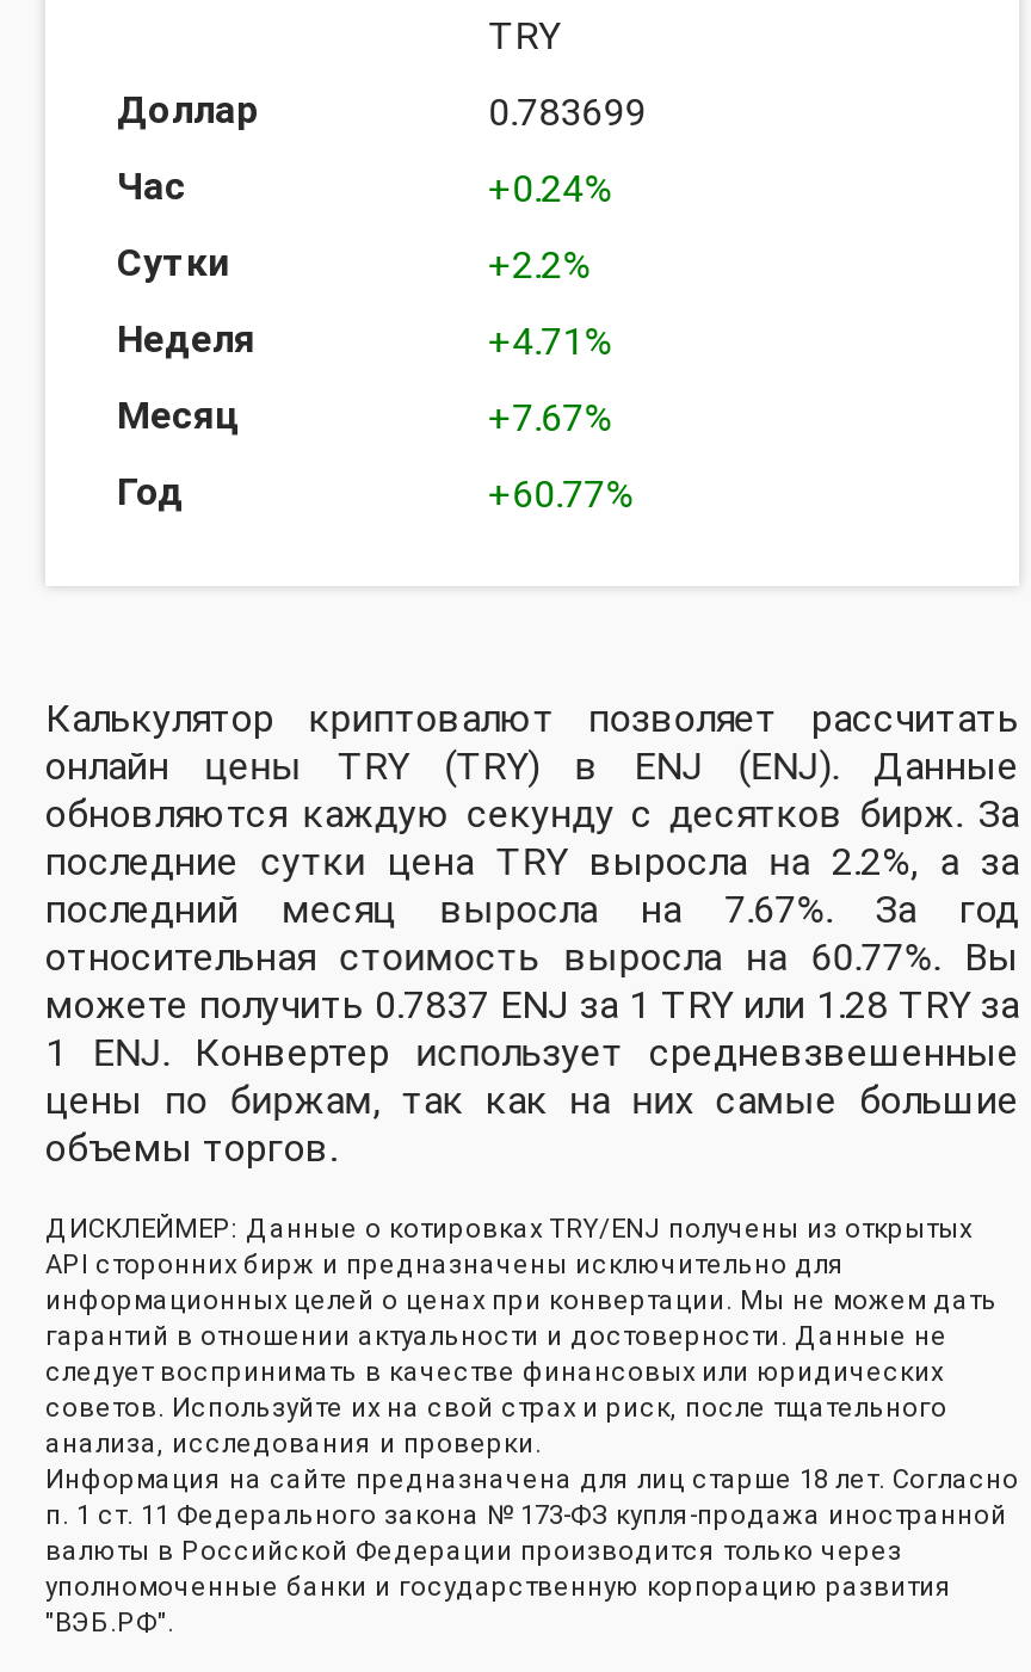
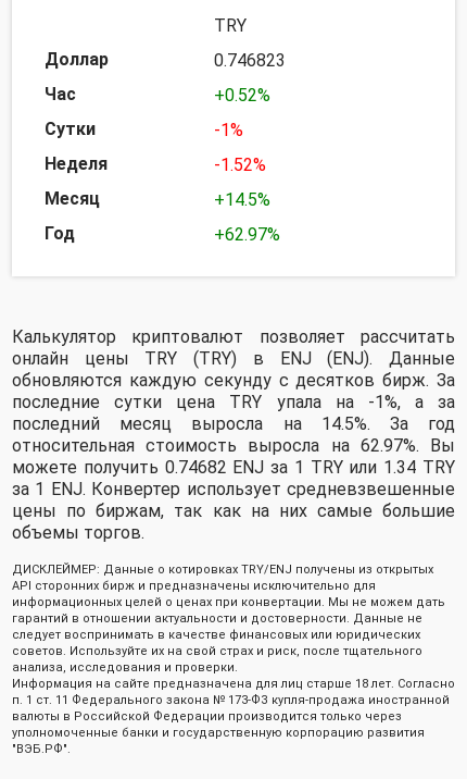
- 0.783699
+ 0.746823

- +0.24%
+ +0.52%

- +2.2%
+ -1%

- +4.71%
+ -1.52%

- +7.67%
+ +14.5%

- +60.77%
+ +62.97%

- последние сутки цена TRY выросла на 2.2%, а за
- последний месяц выросла на 7.67%. За год
- относительная стоимость выросла на 60.77%. Вы
- можете получить 0.7837 ENJ за 1 TRY или 1.28 TRY за
- 1 ENJ. Конвертер использует средневзвешенные
+ последние сутки цена TRY упала на -1%, а за
+ последний месяц выросла на 14.5%. За год
+ относительная стоимость выросла на 62.97%. Вы
+ можете получить 0.74682 ENJ за 1 TRY или 1.34 TRY
+ за 1 ENJ. Конвертер использует средневзвешенные
